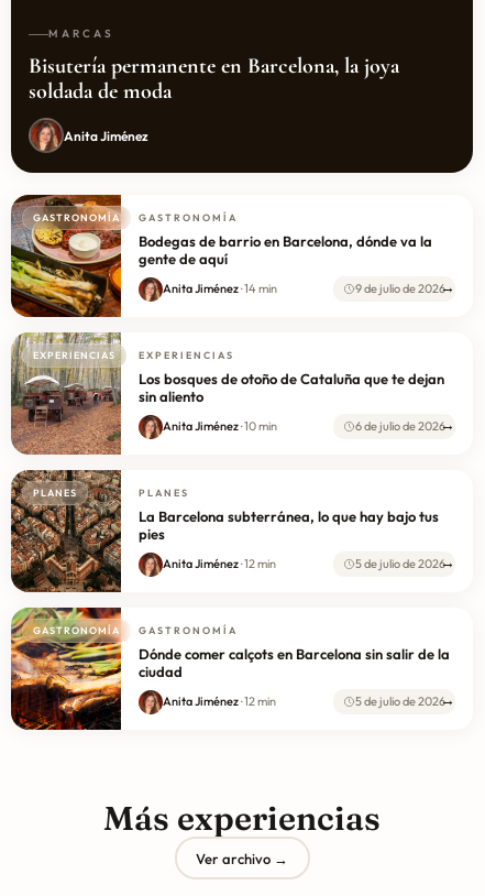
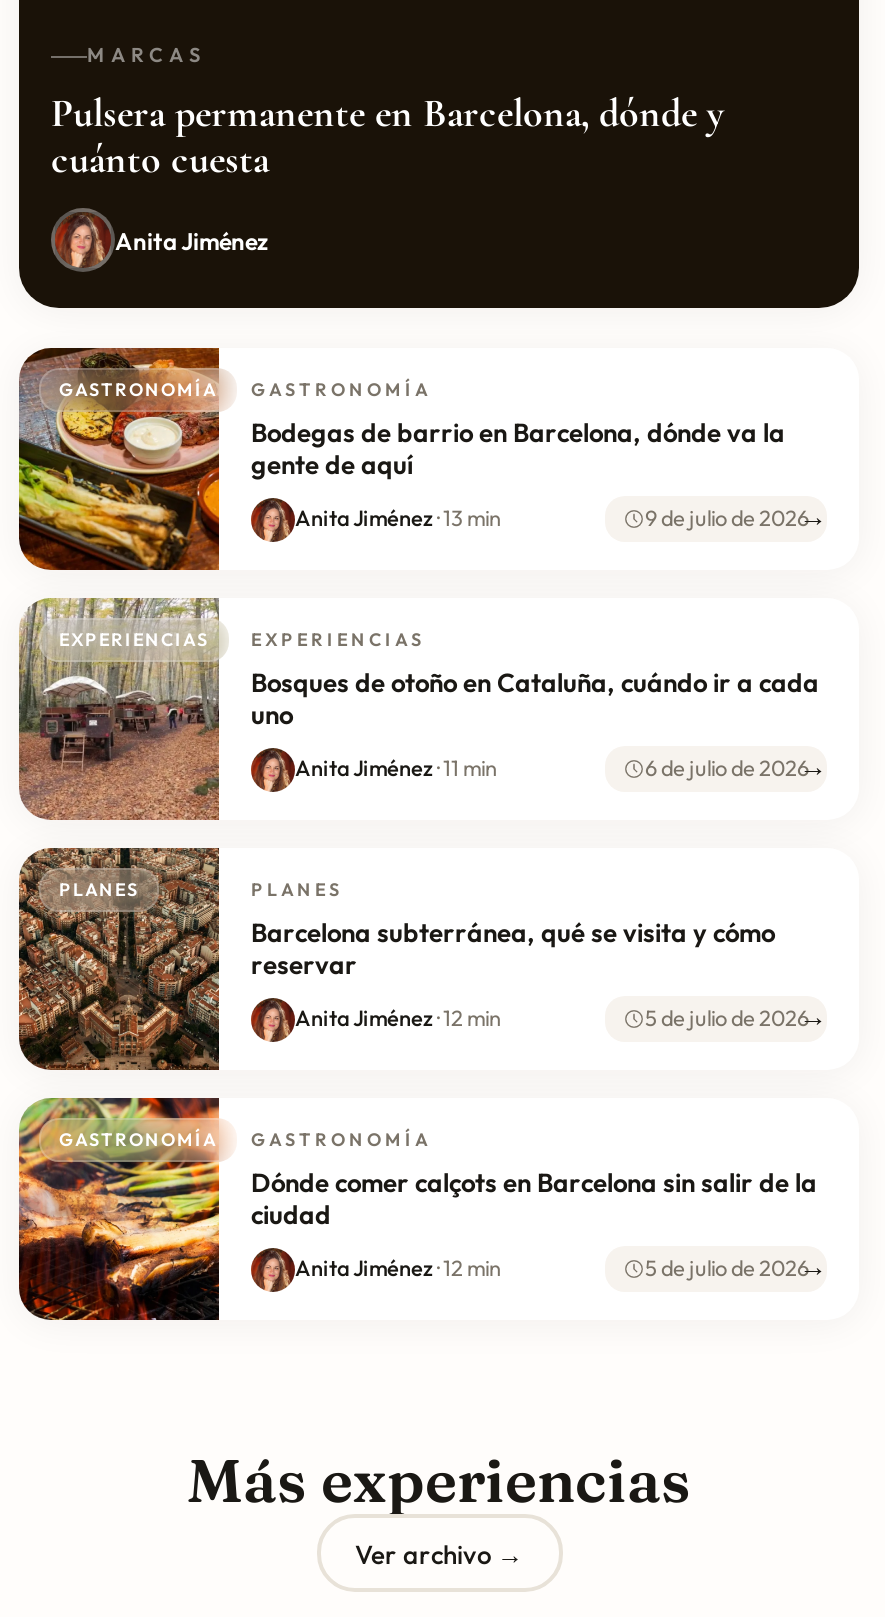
- Bisutería permanente en Barcelona, la joya
- soldada de moda
+ Pulsera permanente en Barcelona, dónde y
+ cuánto cuesta

- Anita Jiménez · 14 min
+ Anita Jiménez · 13 min

- Los bosques de otoño de Cataluña que te dejan
- sin aliento
+ Bosques de otoño en Cataluña, cuándo ir a cada
+ uno

- Anita Jiménez · 10 min
+ Anita Jiménez · 11 min

- La Barcelona subterránea, lo que hay bajo tus
- pies
+ Barcelona subterránea, qué se visita y cómo
+ reservar
